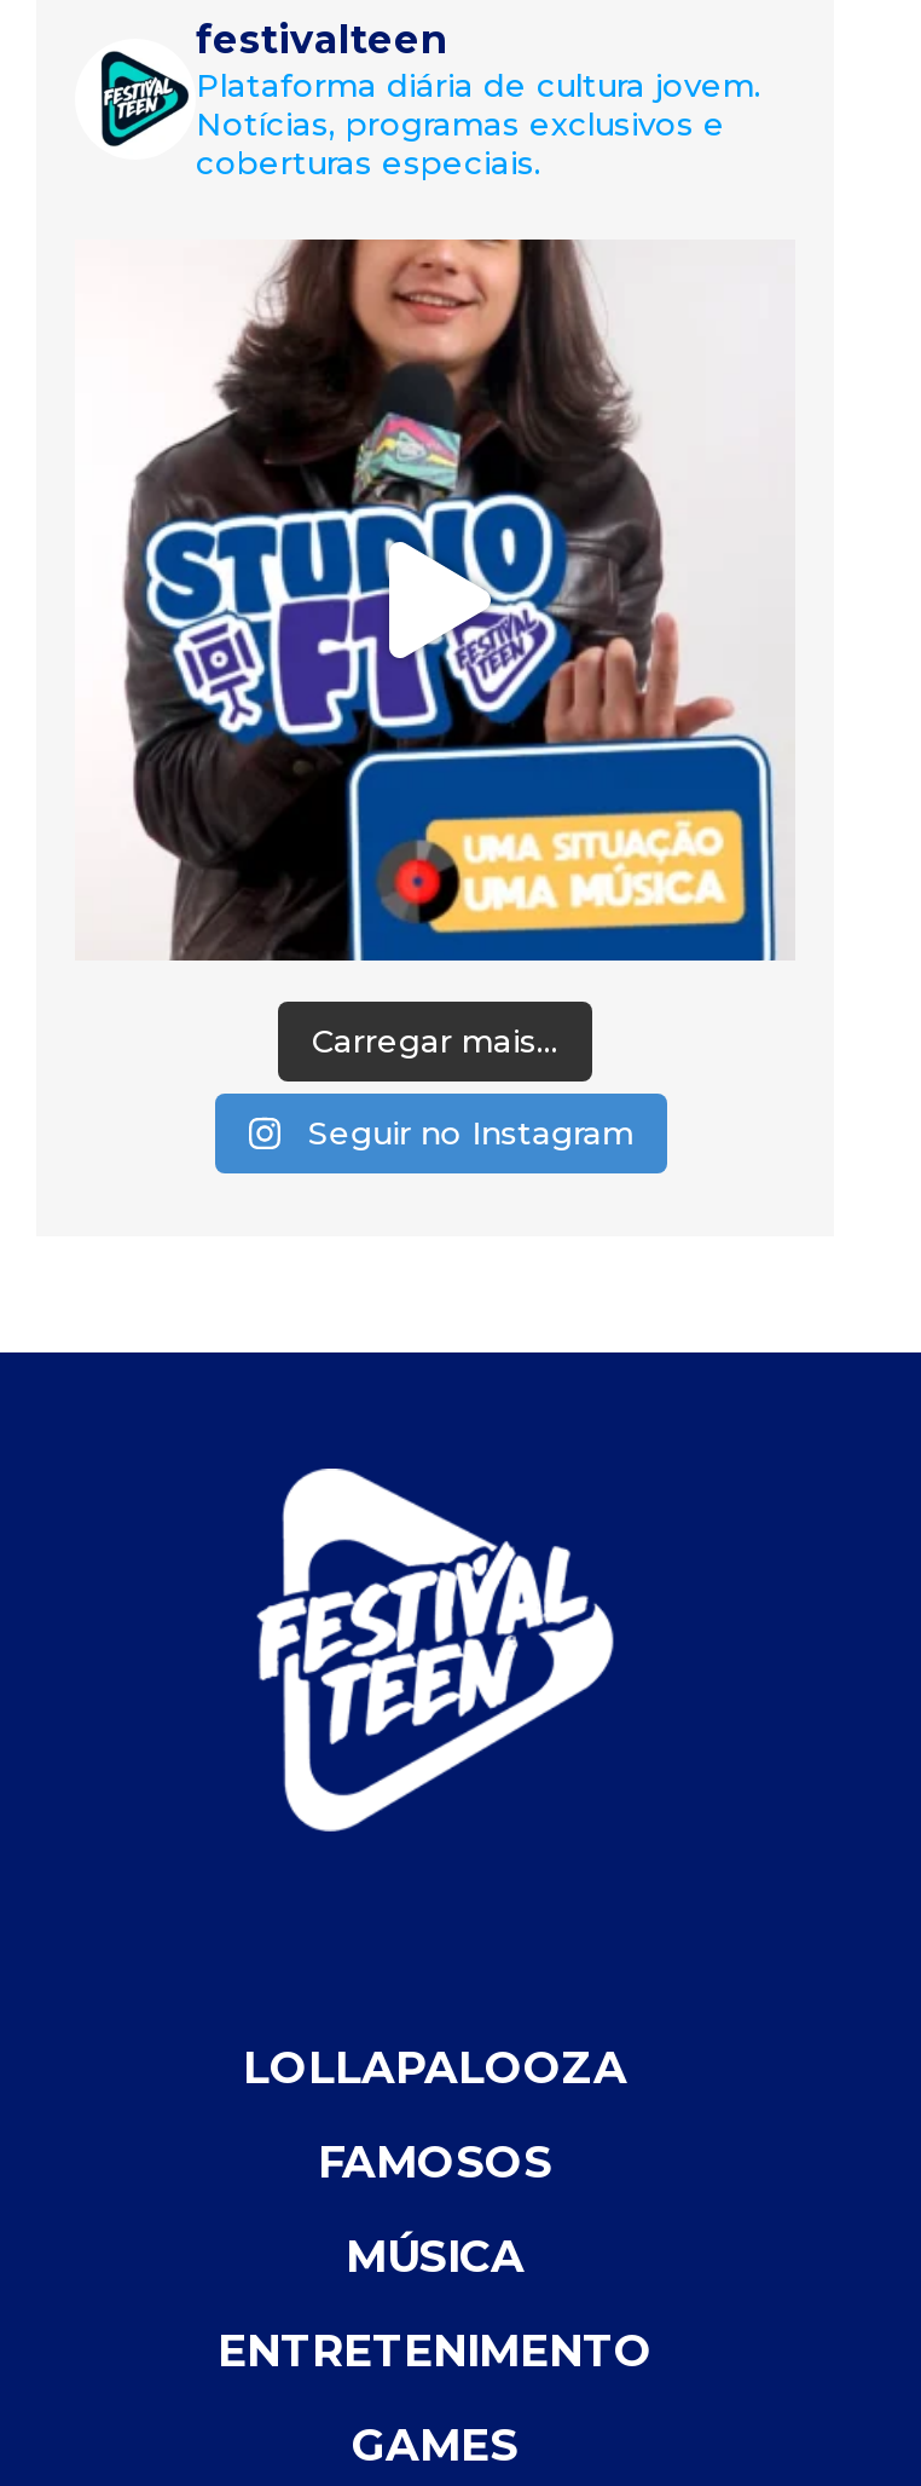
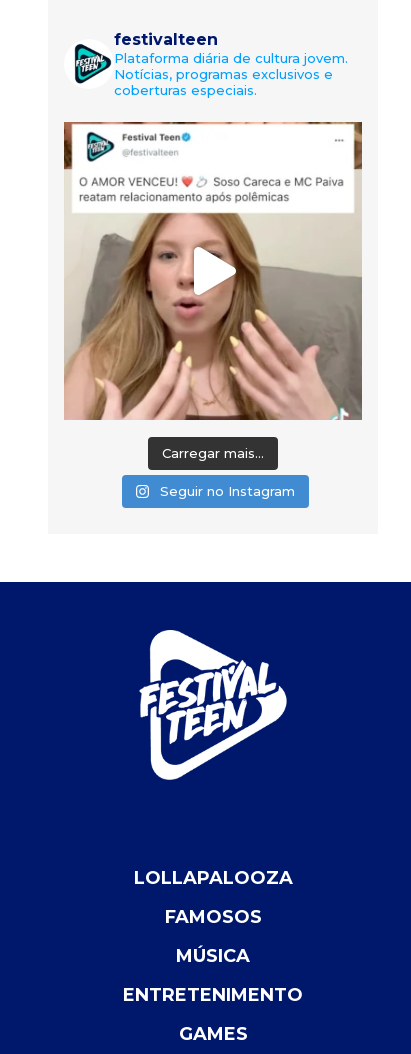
- [image]
+ [image]
